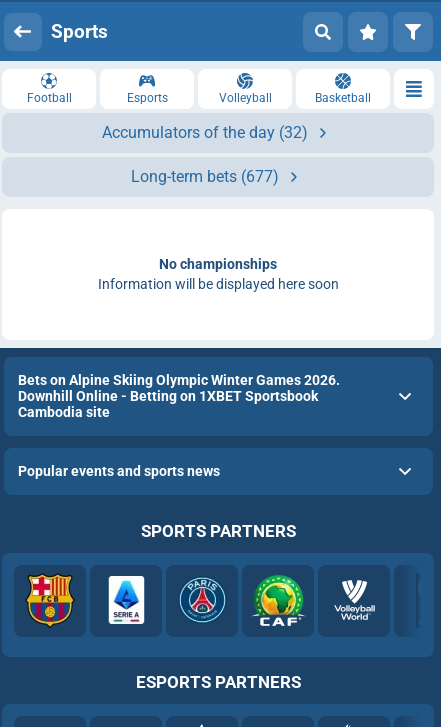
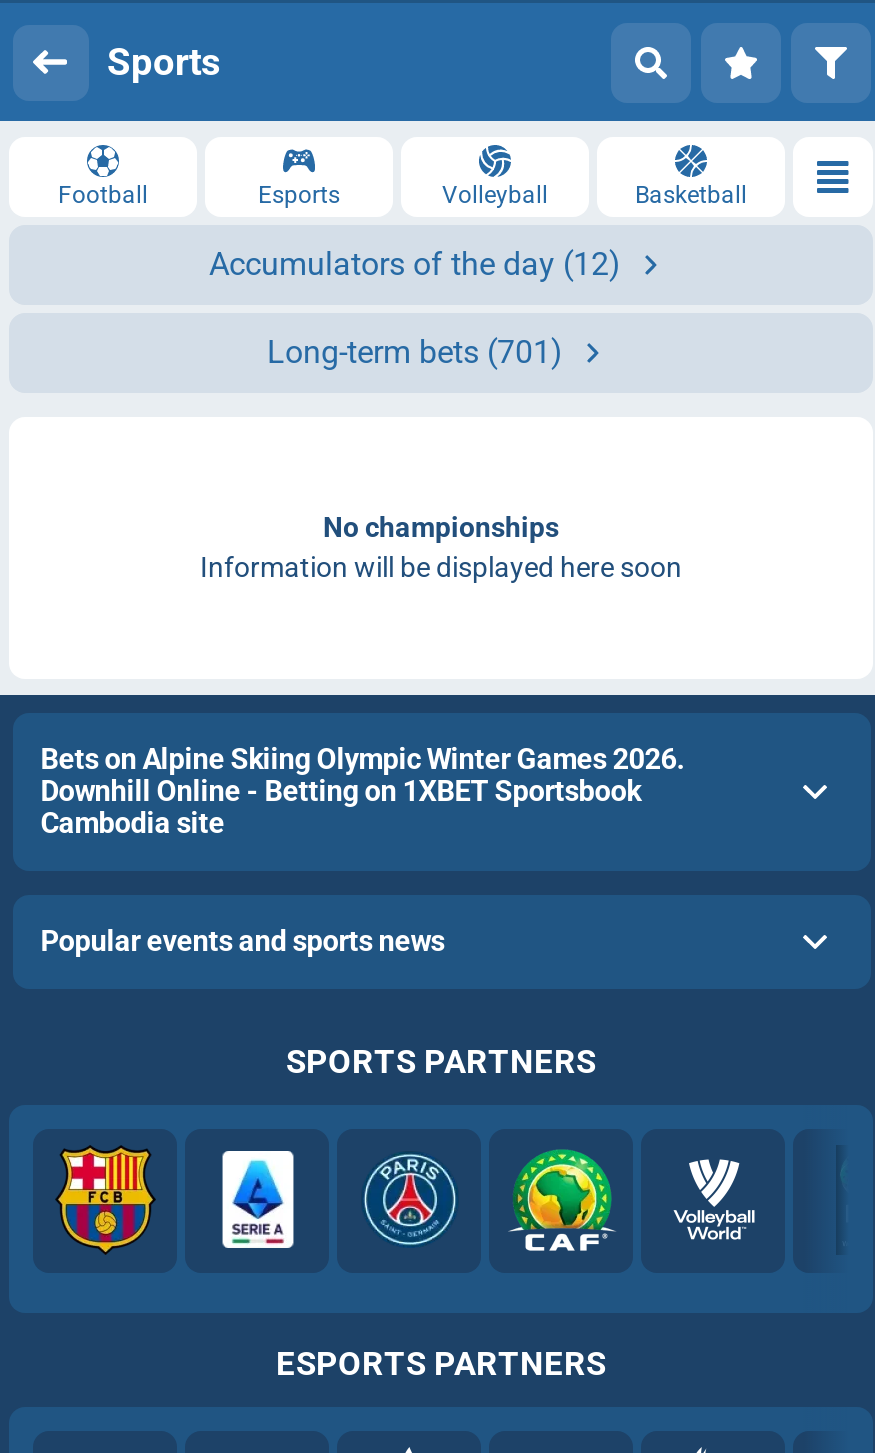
- Accumulators of the day (32)
+ Accumulators of the day (12)

- Long-term bets (677)
+ Long-term bets (701)
